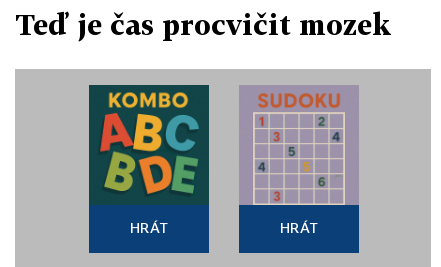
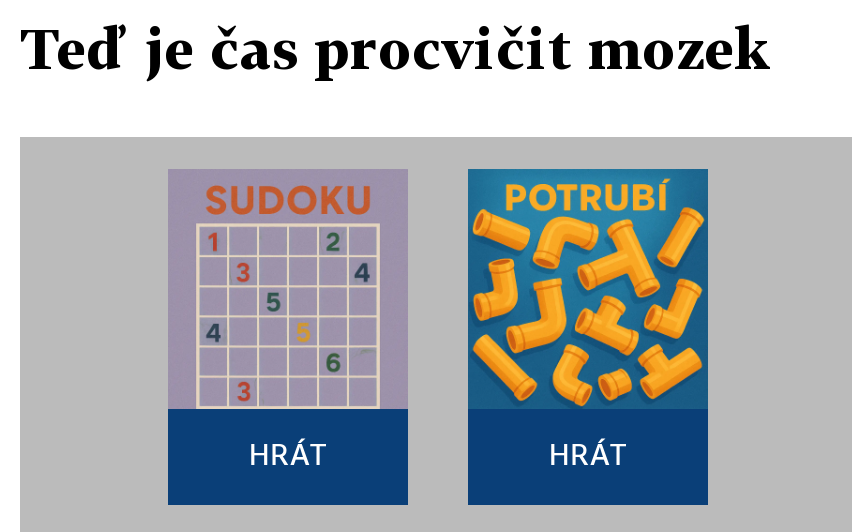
- [image]
+ [image]

- [image]
+ [image]
